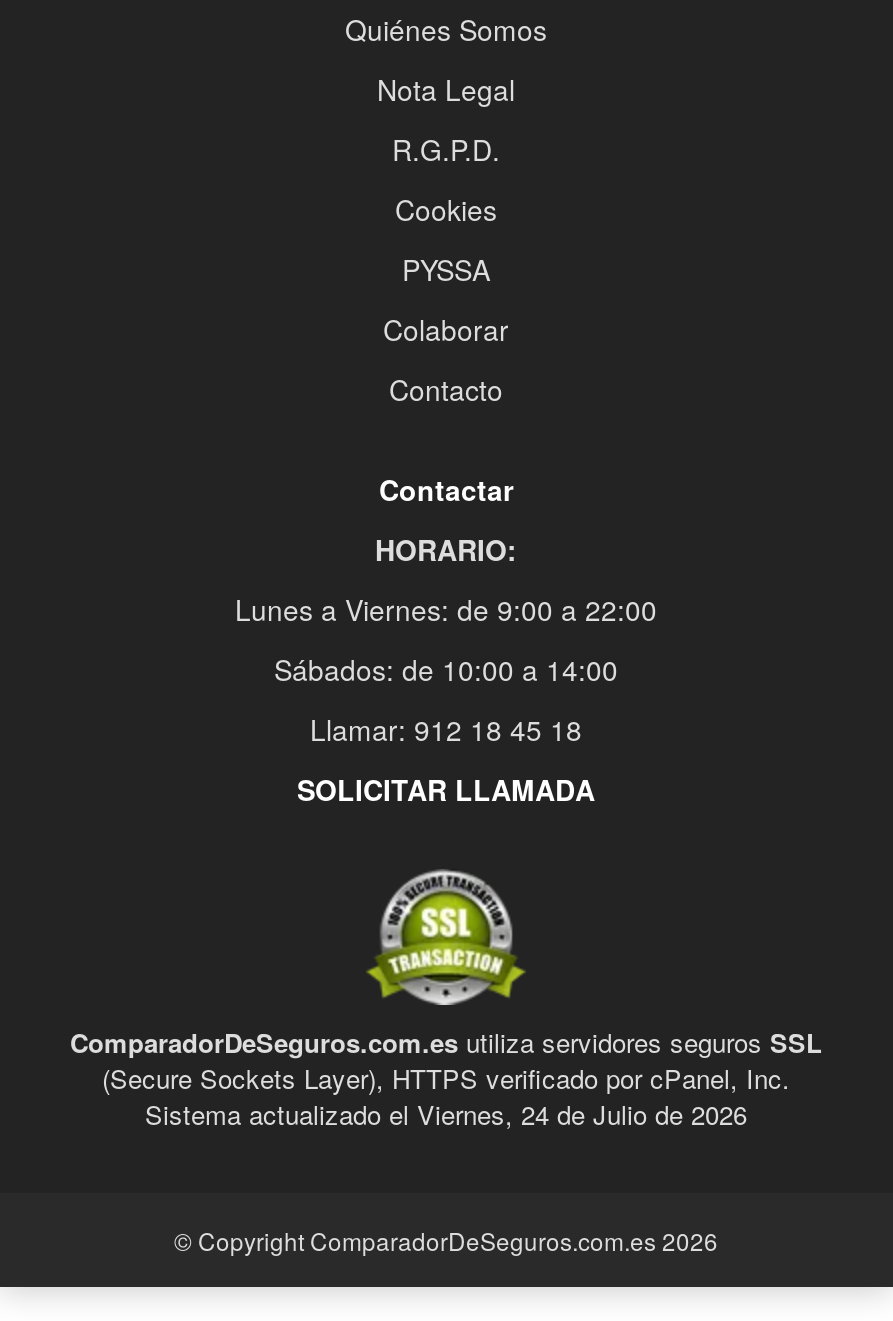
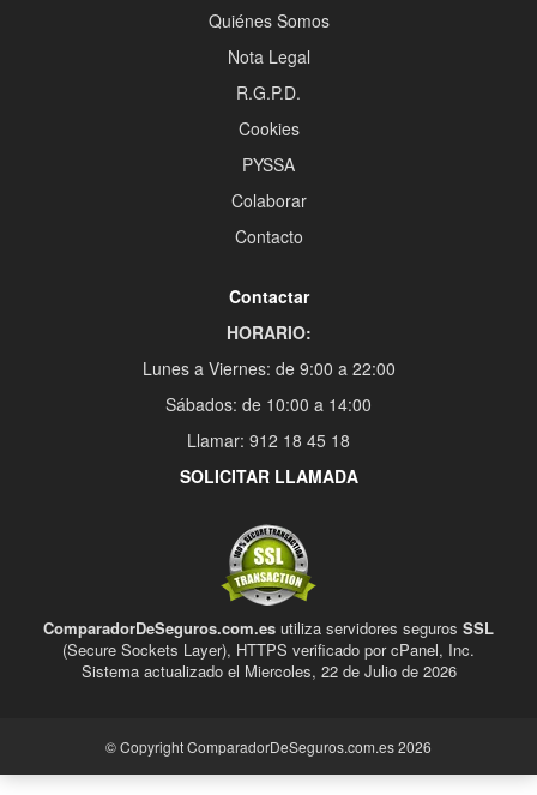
- Sistema actualizado el Viernes, 24 de Julio de 2026
+ Sistema actualizado el Miercoles, 22 de Julio de 2026
